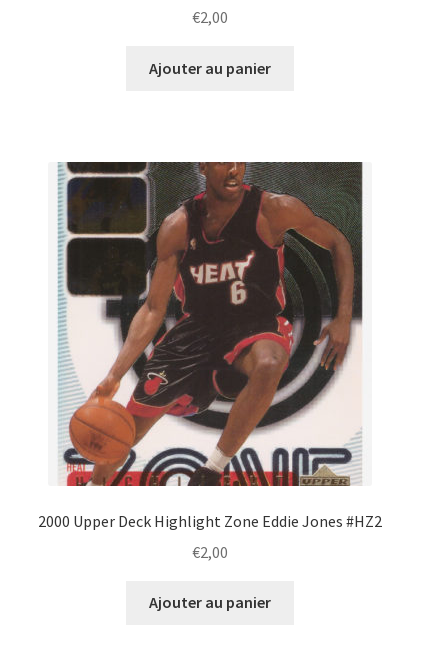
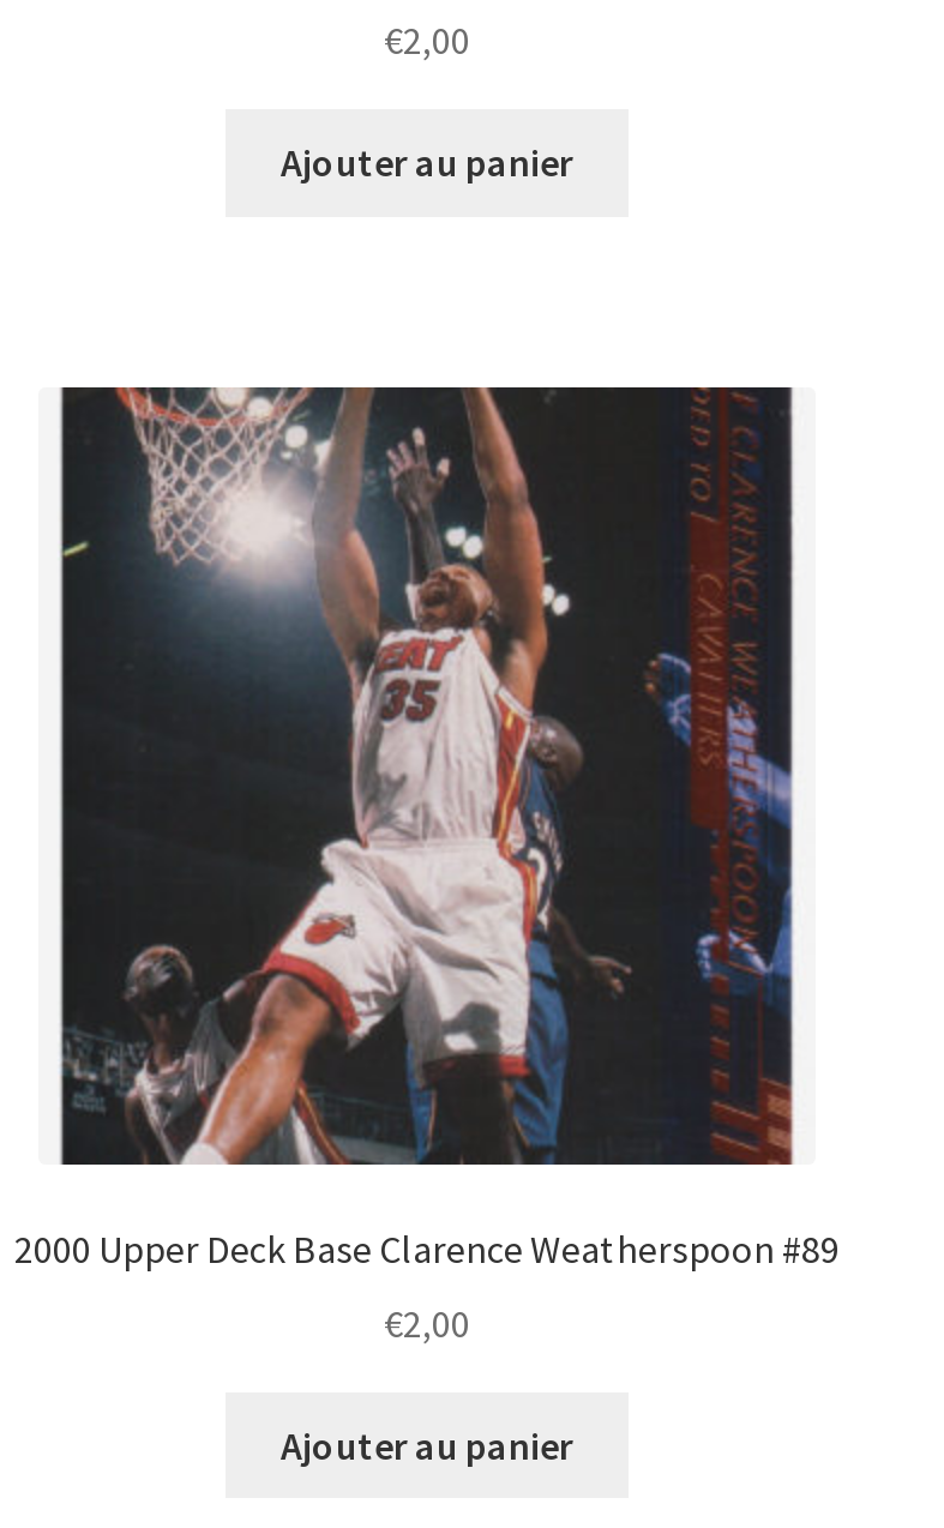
- [image]
- 2000 Upper Deck Highlight Zone Eddie Jones #HZ2
+ [image]
+ 2000 Upper Deck Base Clarence Weatherspoon #89
